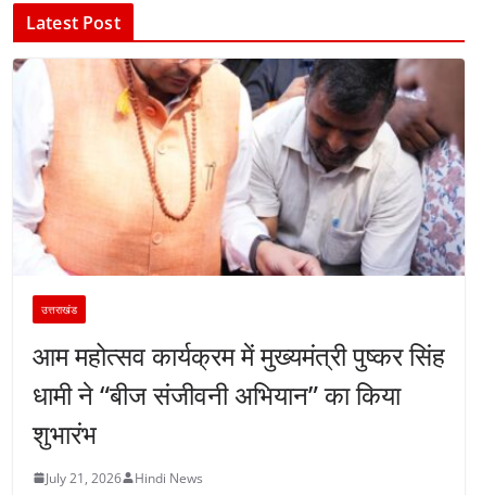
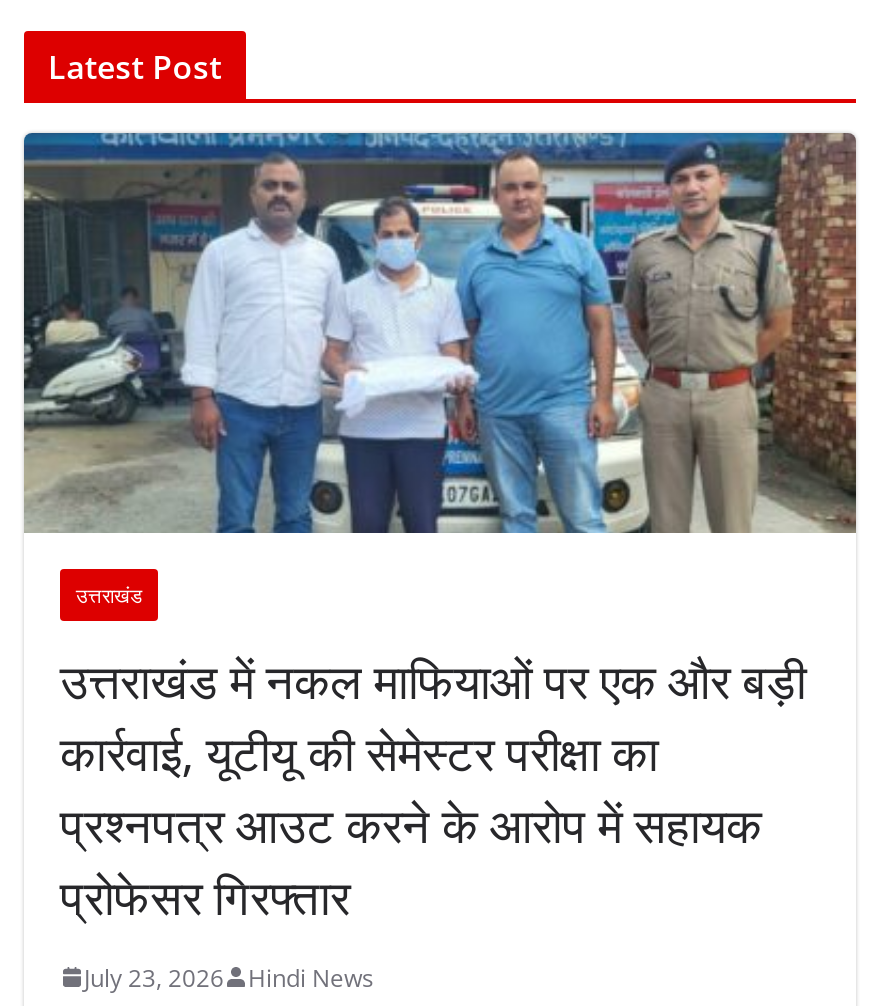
- [image]
+ [image]

- आम महोत्सव कार्यक्रम में मुख्यमंत्री पुष्कर सिंह
- धामी ने “बीज संजीवनी अभियान” का किया
- शुभारंभ
+ उत्तराखंड में नकल माफियाओं पर एक और बड़ी
+ कार्रवाई, यूटीयू की सेमेस्टर परीक्षा का
+ प्रश्नपत्र आउट करने के आरोप में सहायक
+ प्रोफेसर गिरफ्तार

- July 21, 2026 Hindi News
+ July 23, 2026 Hindi News
